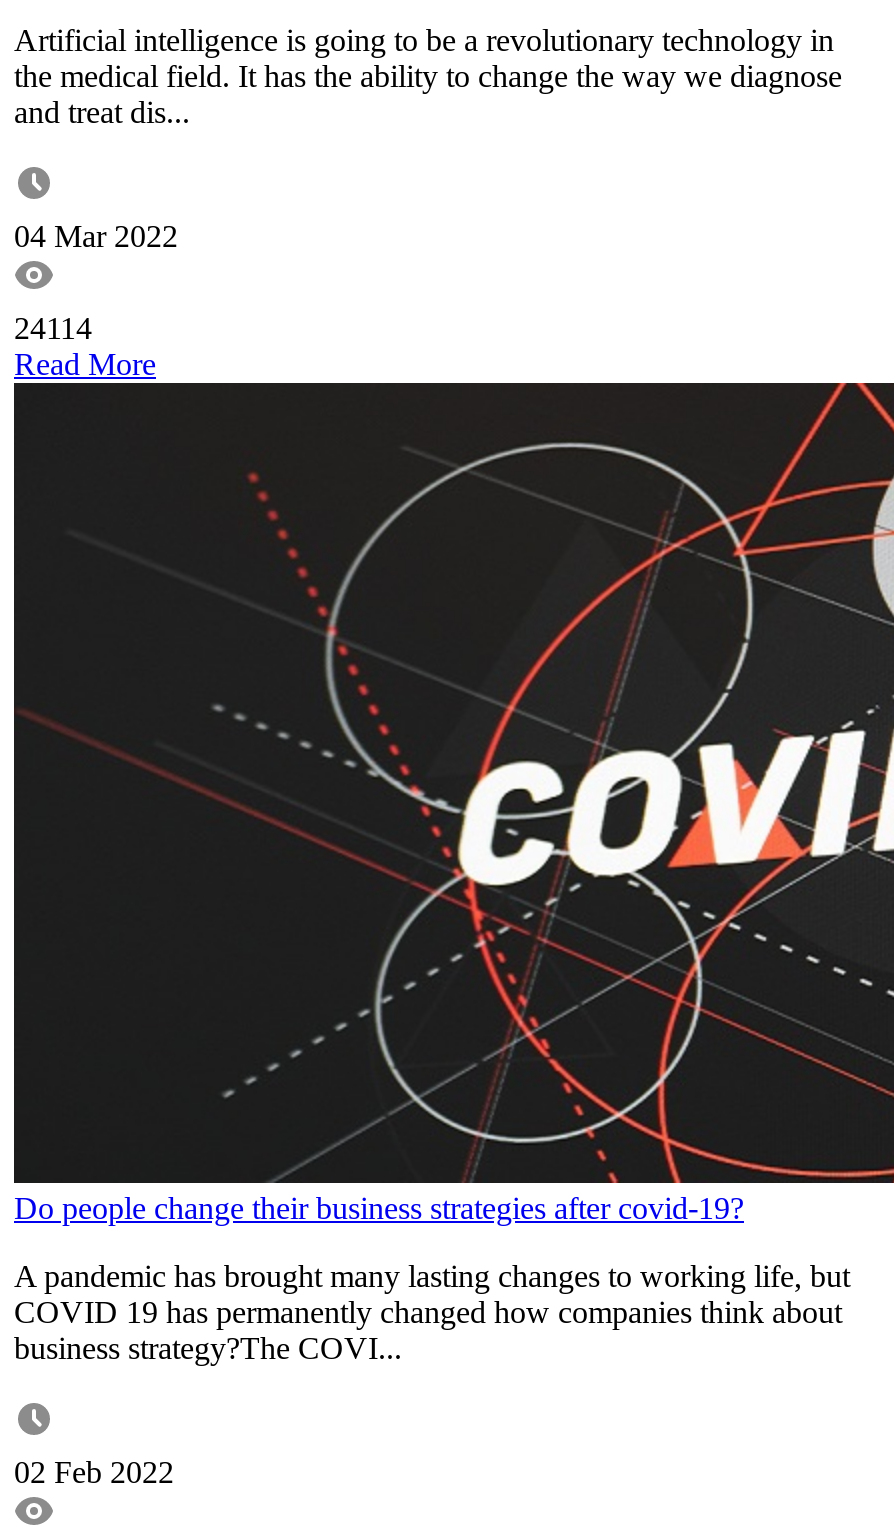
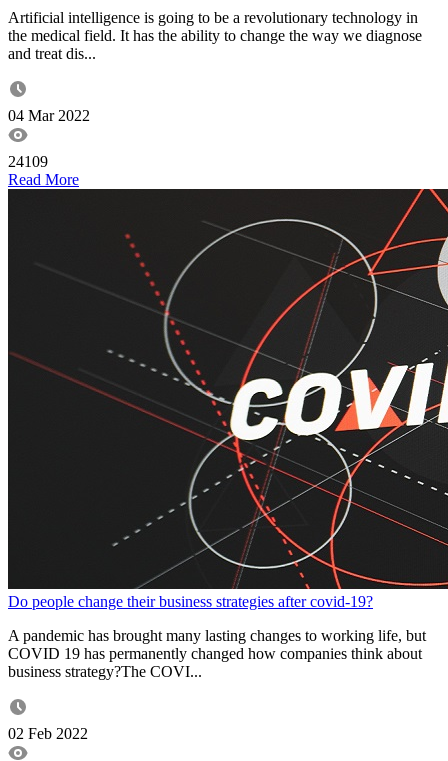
- 24114
+ 24109
